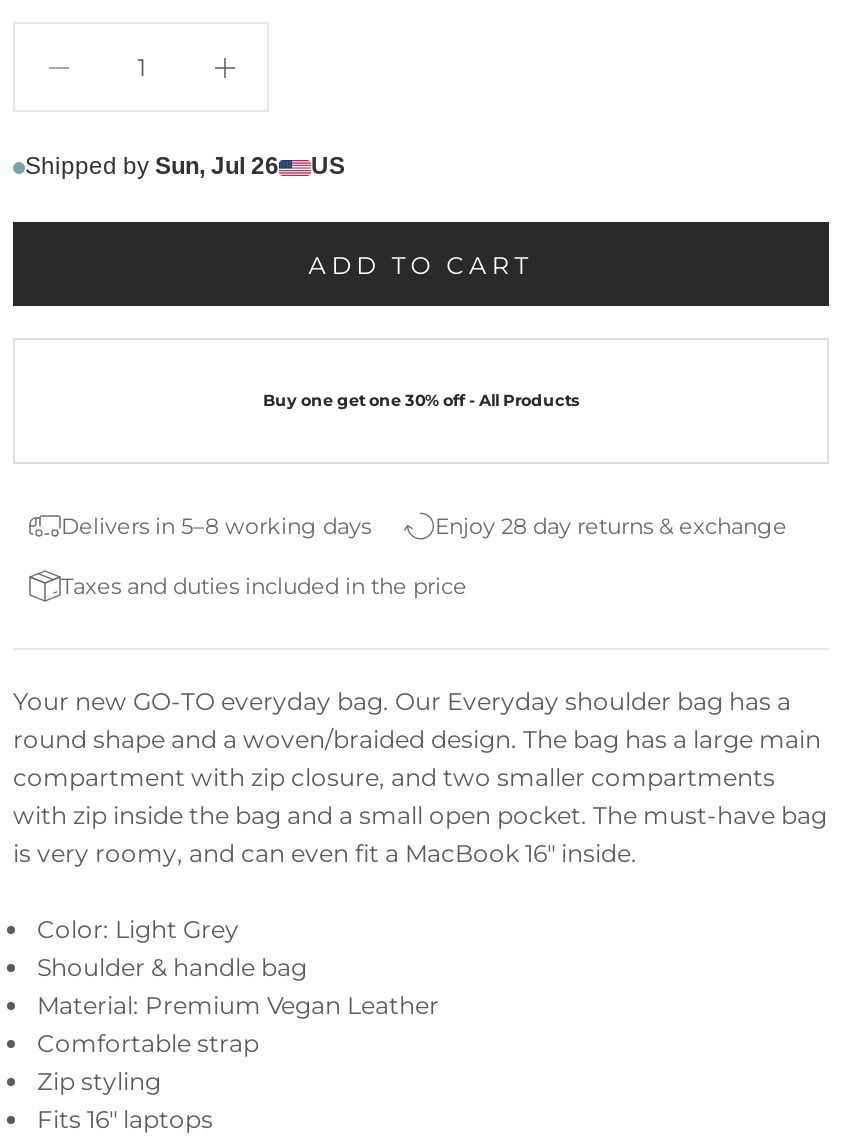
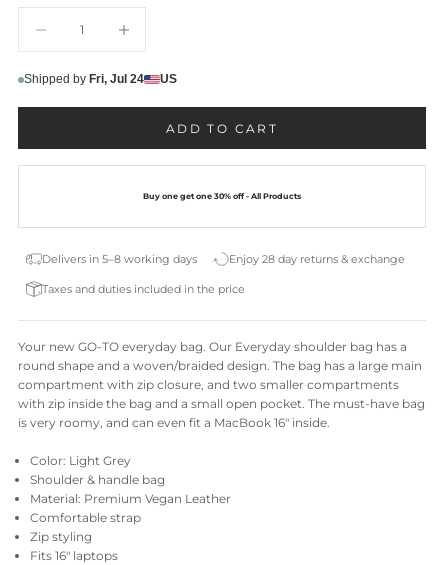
- Shipped by Sun, Jul 26
+ Shipped by Fri, Jul 24
